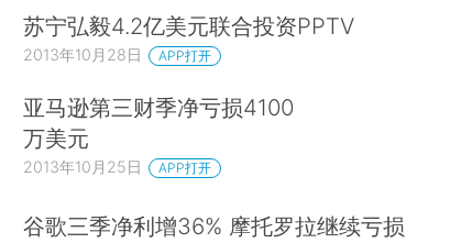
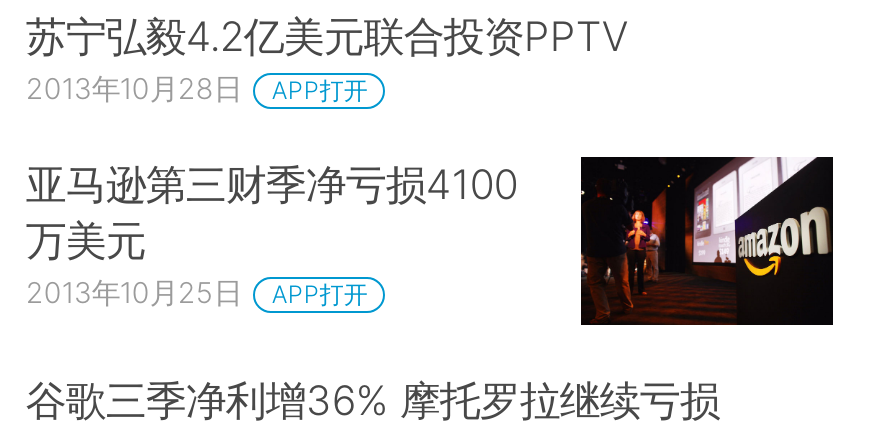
+ [image]
